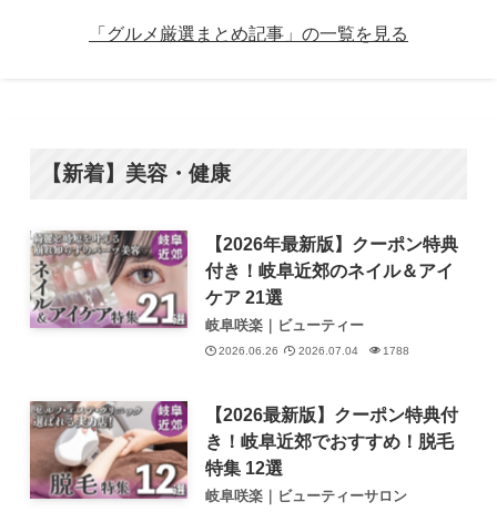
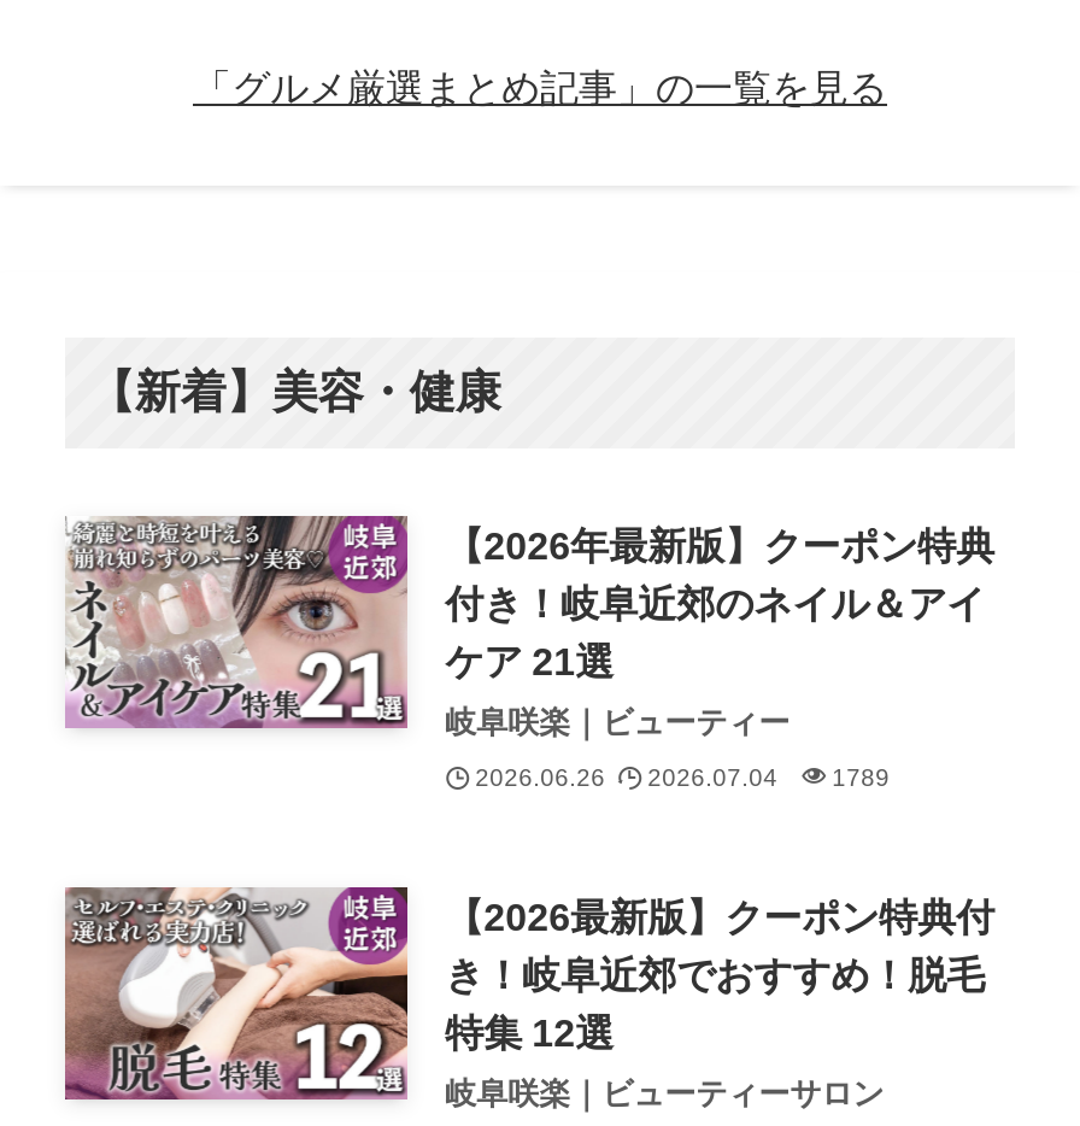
- 1788
+ 1789
